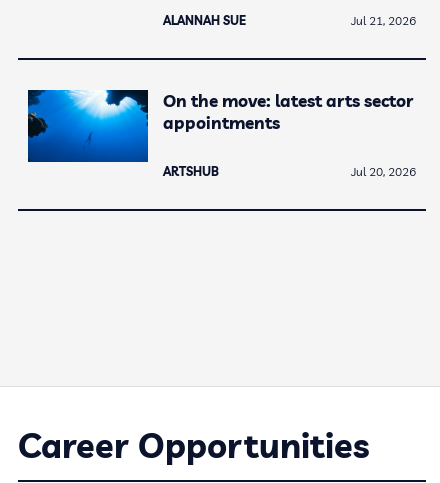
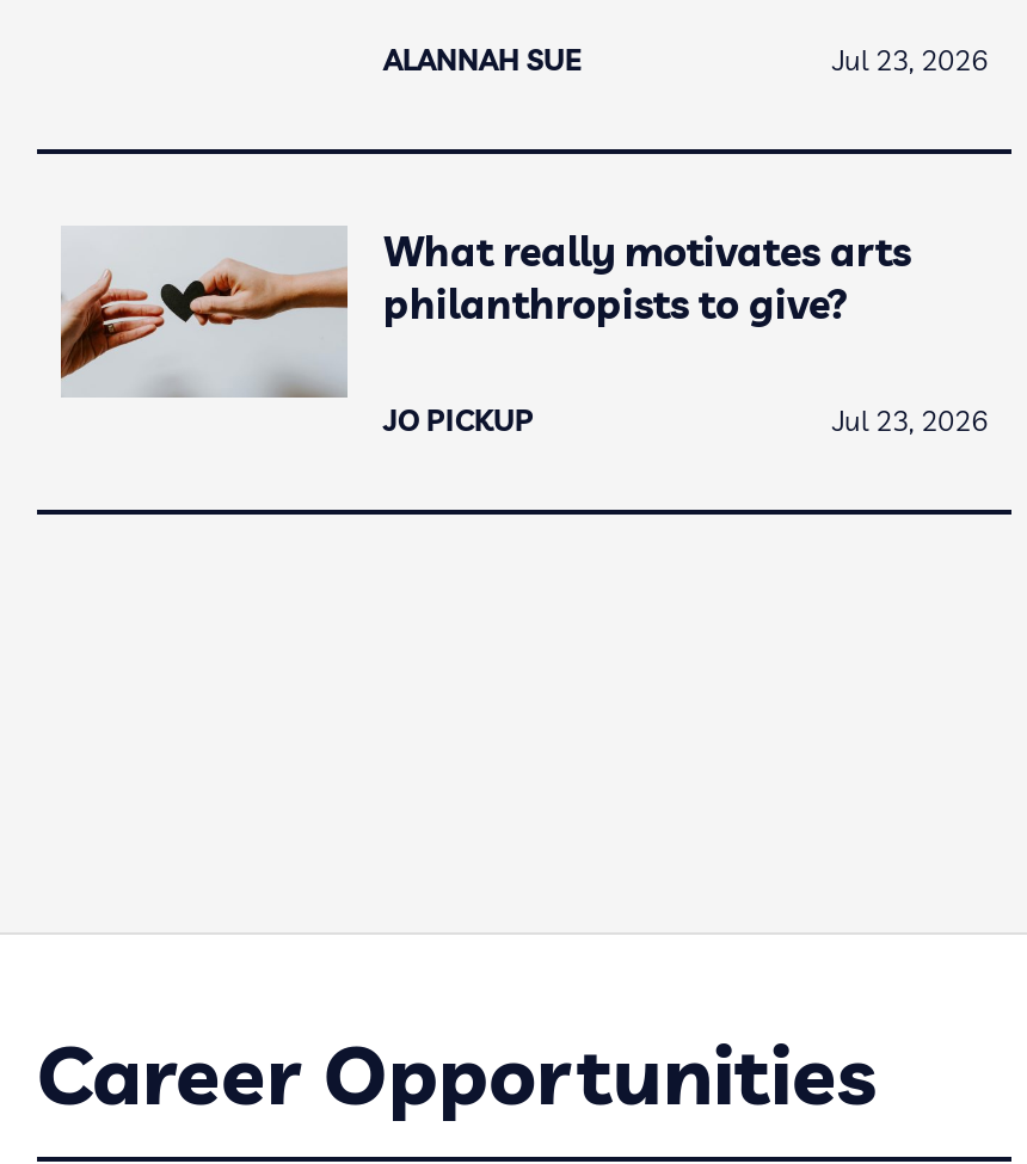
- Jul 21, 2026
+ Jul 23, 2026

- [image]
- On the move: latest arts sector
- appointments
+ [image]
+ What really motivates arts
+ philanthropists to give?

- ARTSHUB
- Jul 20, 2026
+ JO PICKUP
+ Jul 23, 2026
